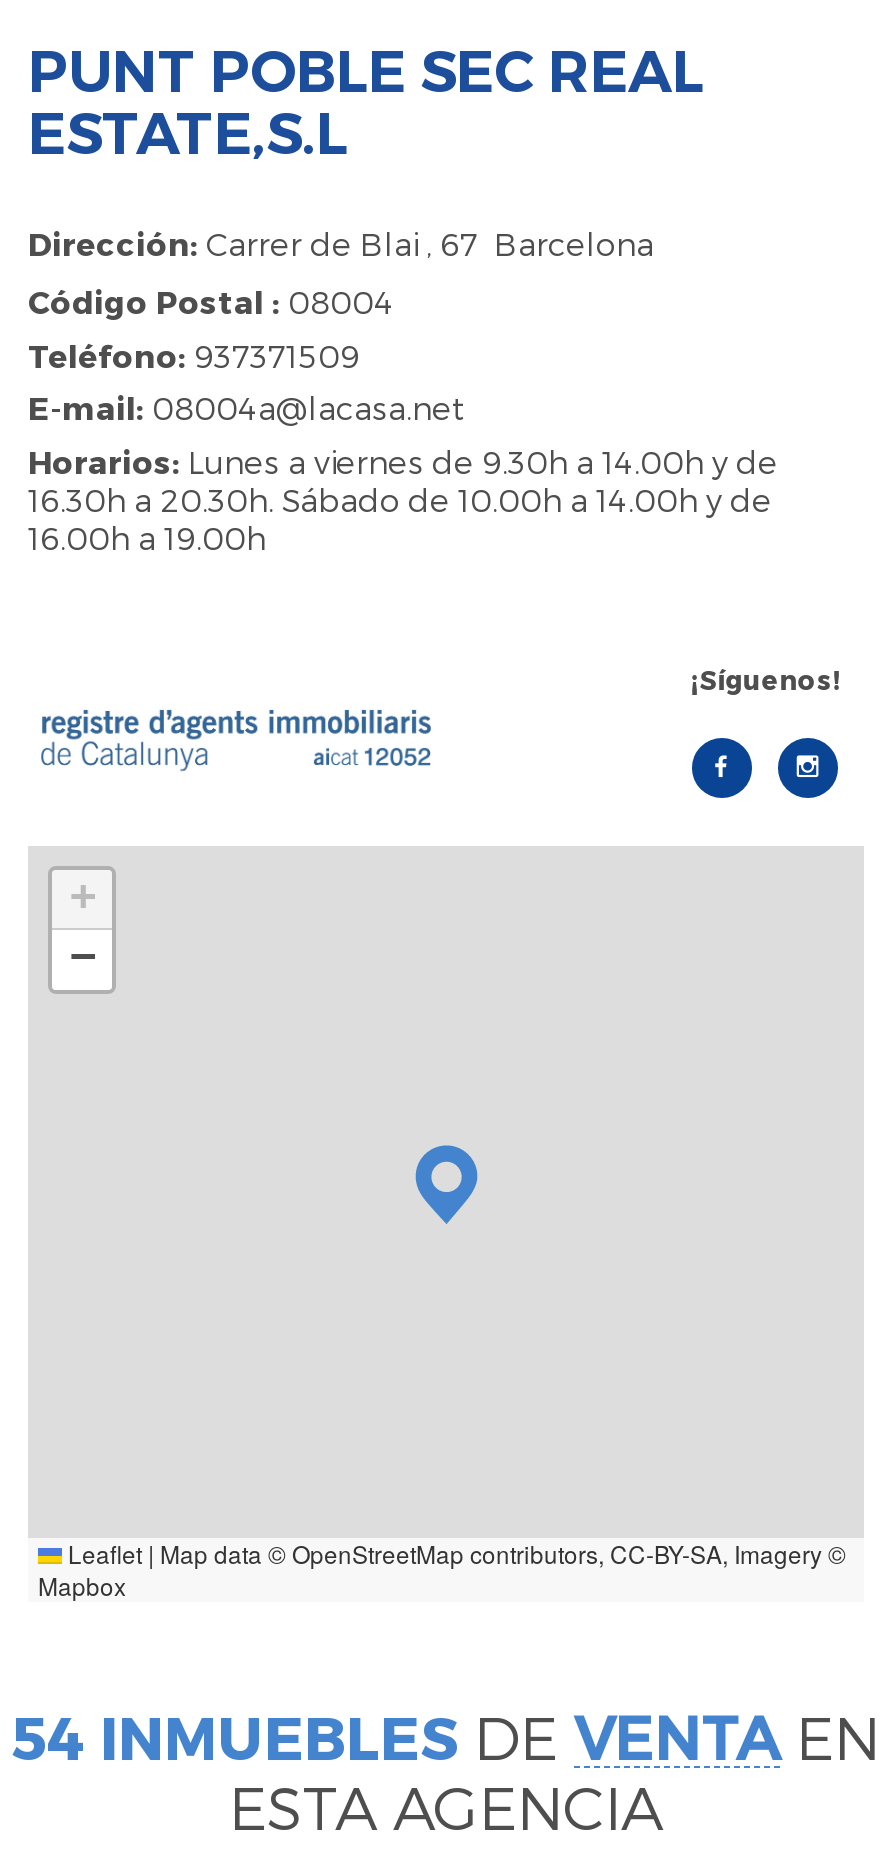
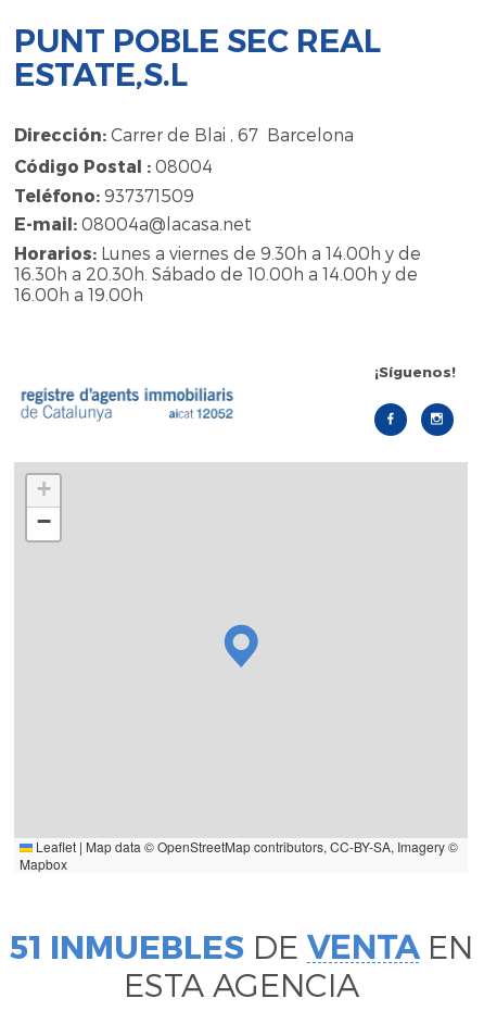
- 54 INMUEBLES DE VENTA EN
+ 51 INMUEBLES DE VENTA EN
